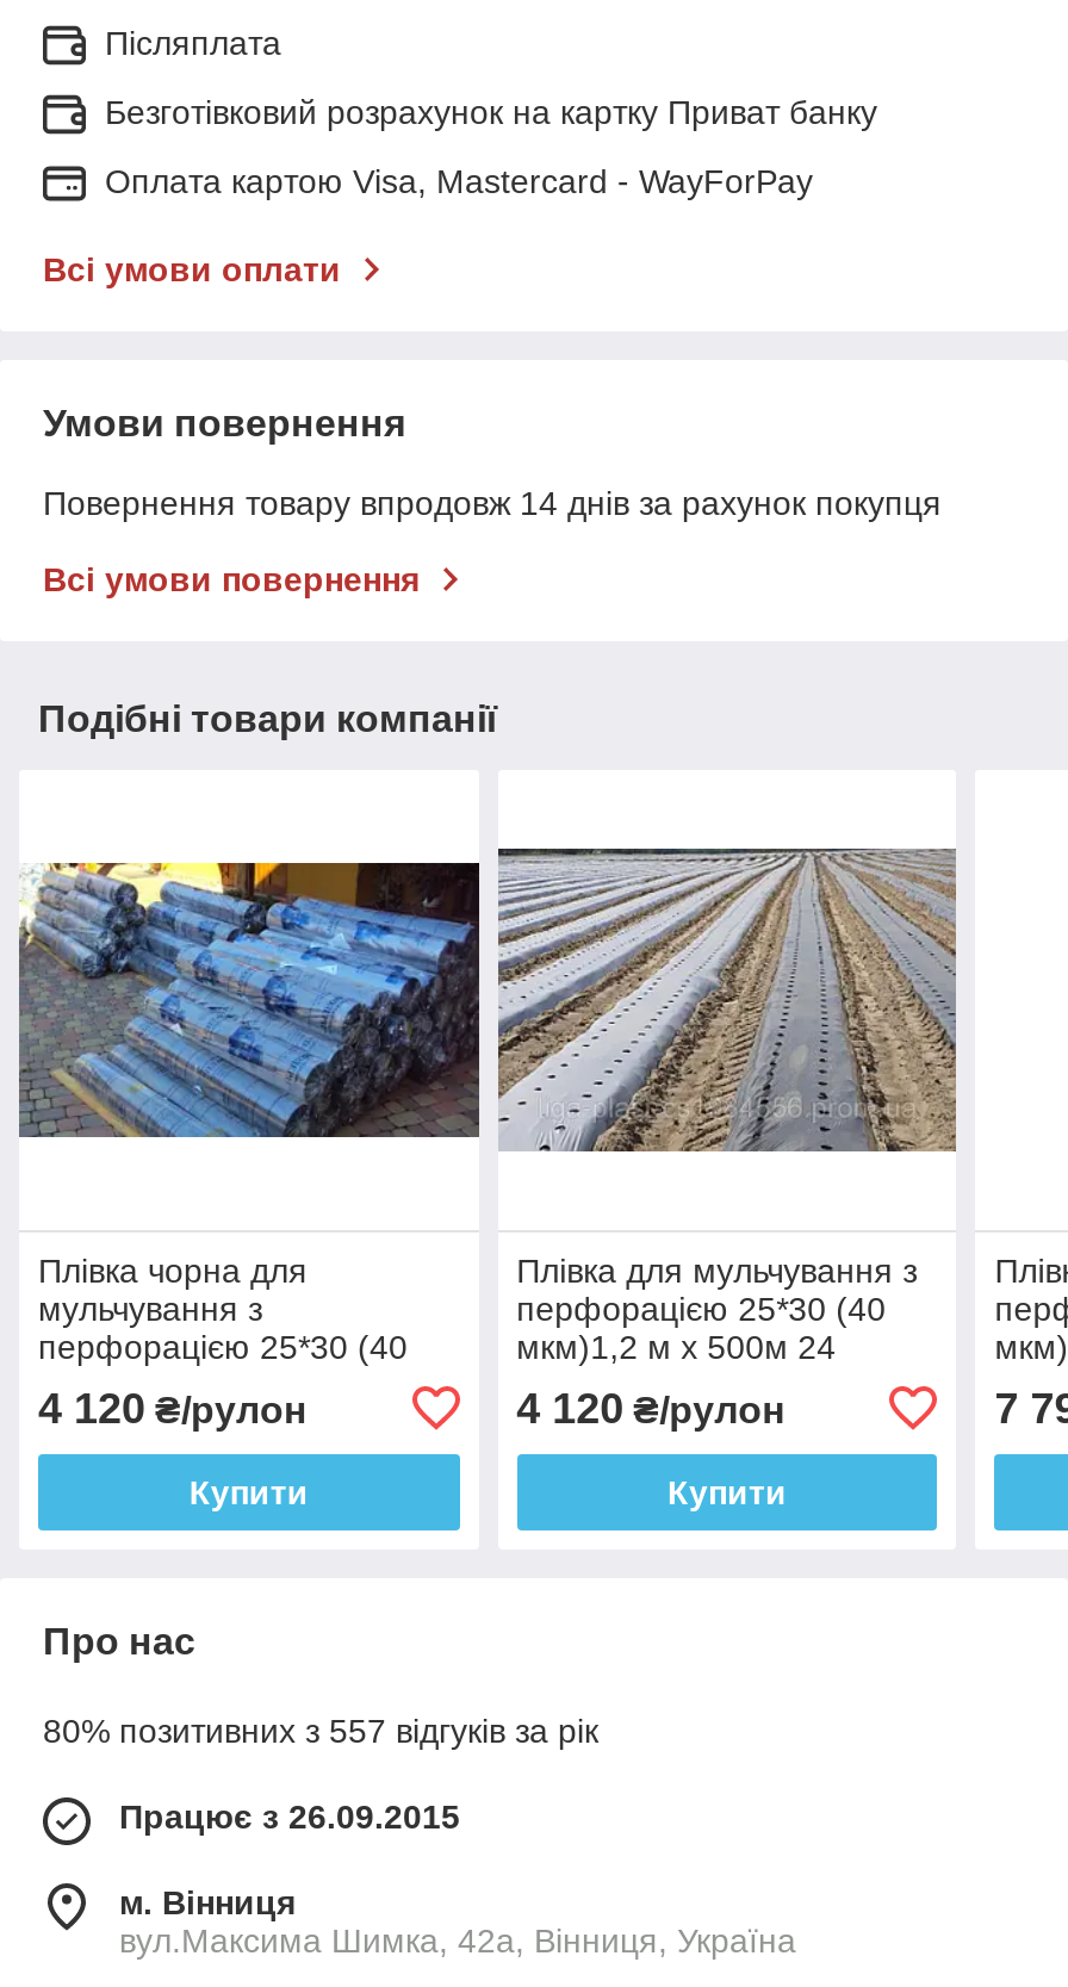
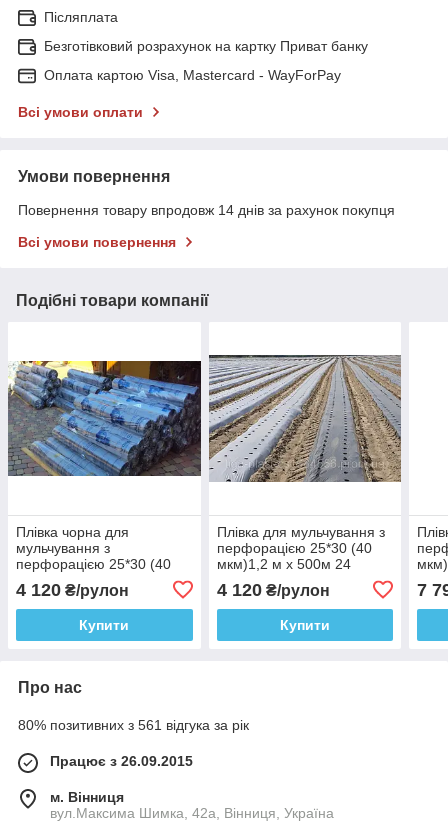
- 80% позитивних з 557 відгуків за рік
+ 80% позитивних з 561 відгука за рік
